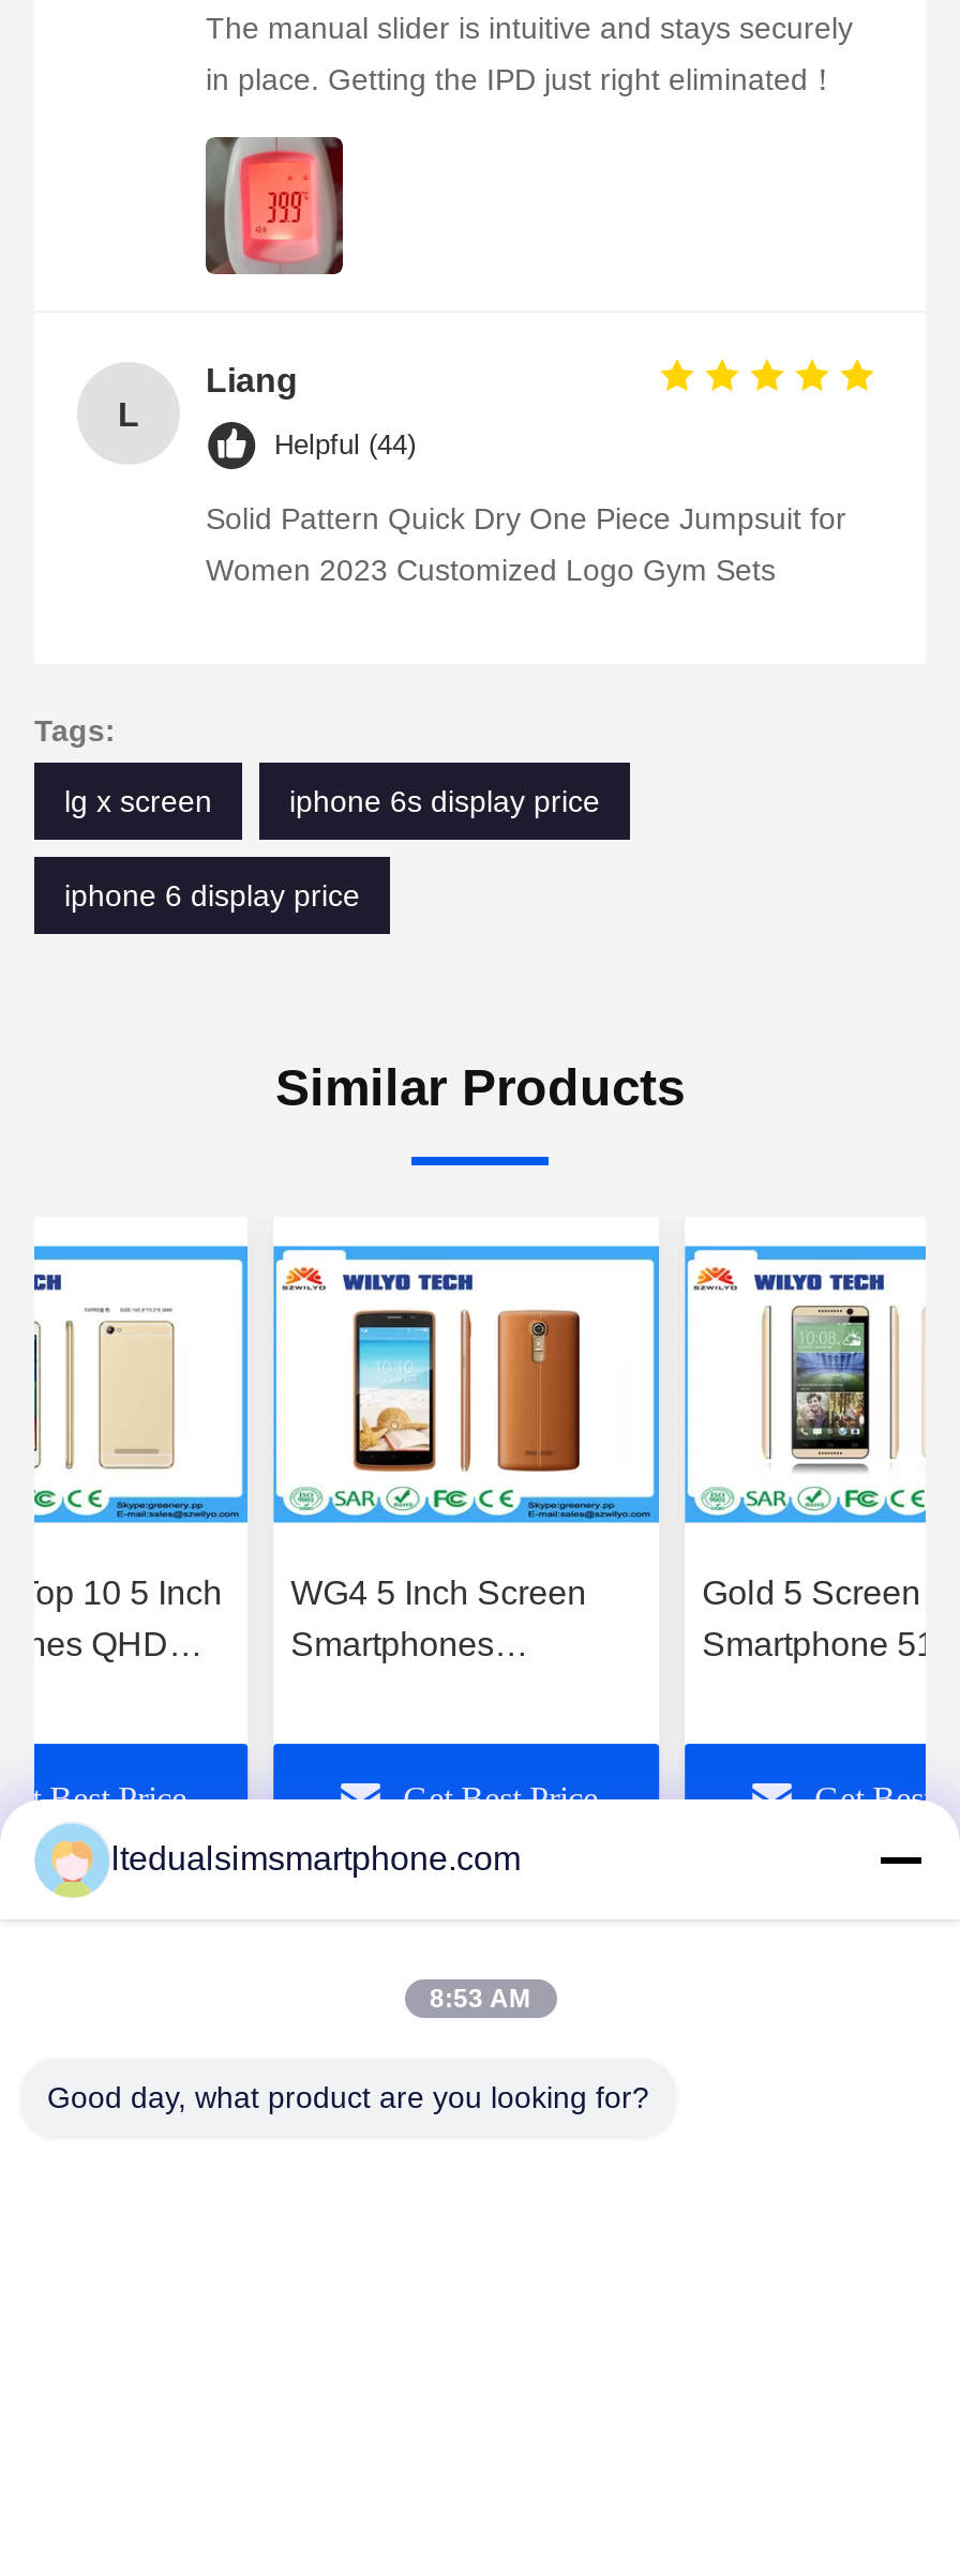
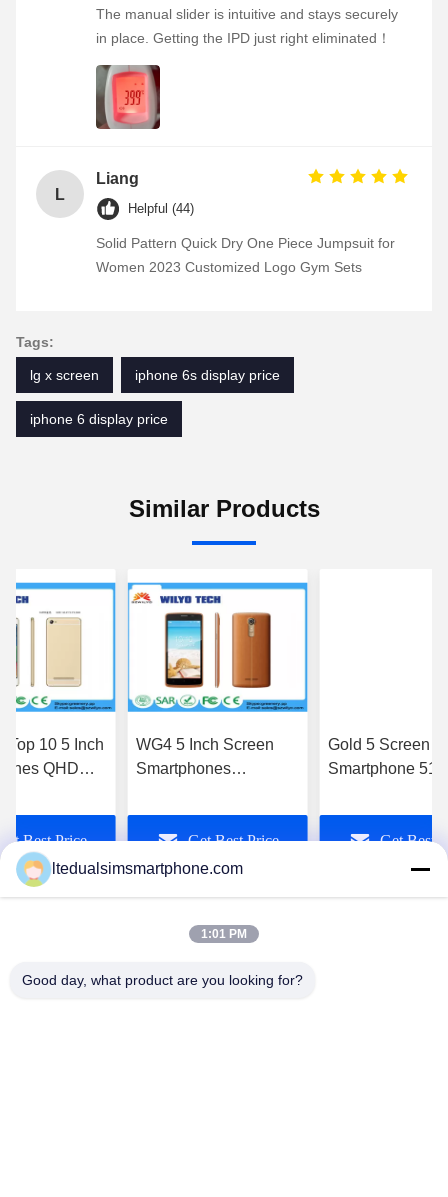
- [image]

- 8:53 AM
+ 1:01 PM
